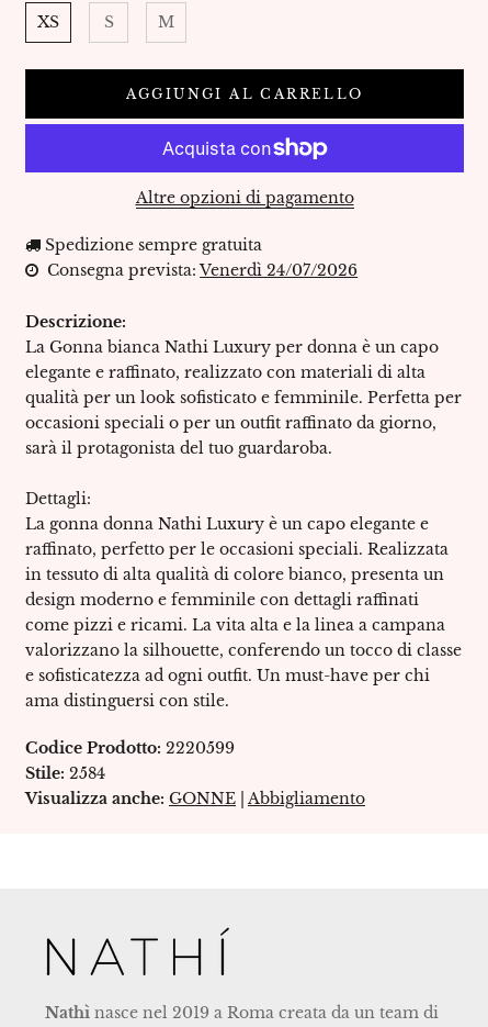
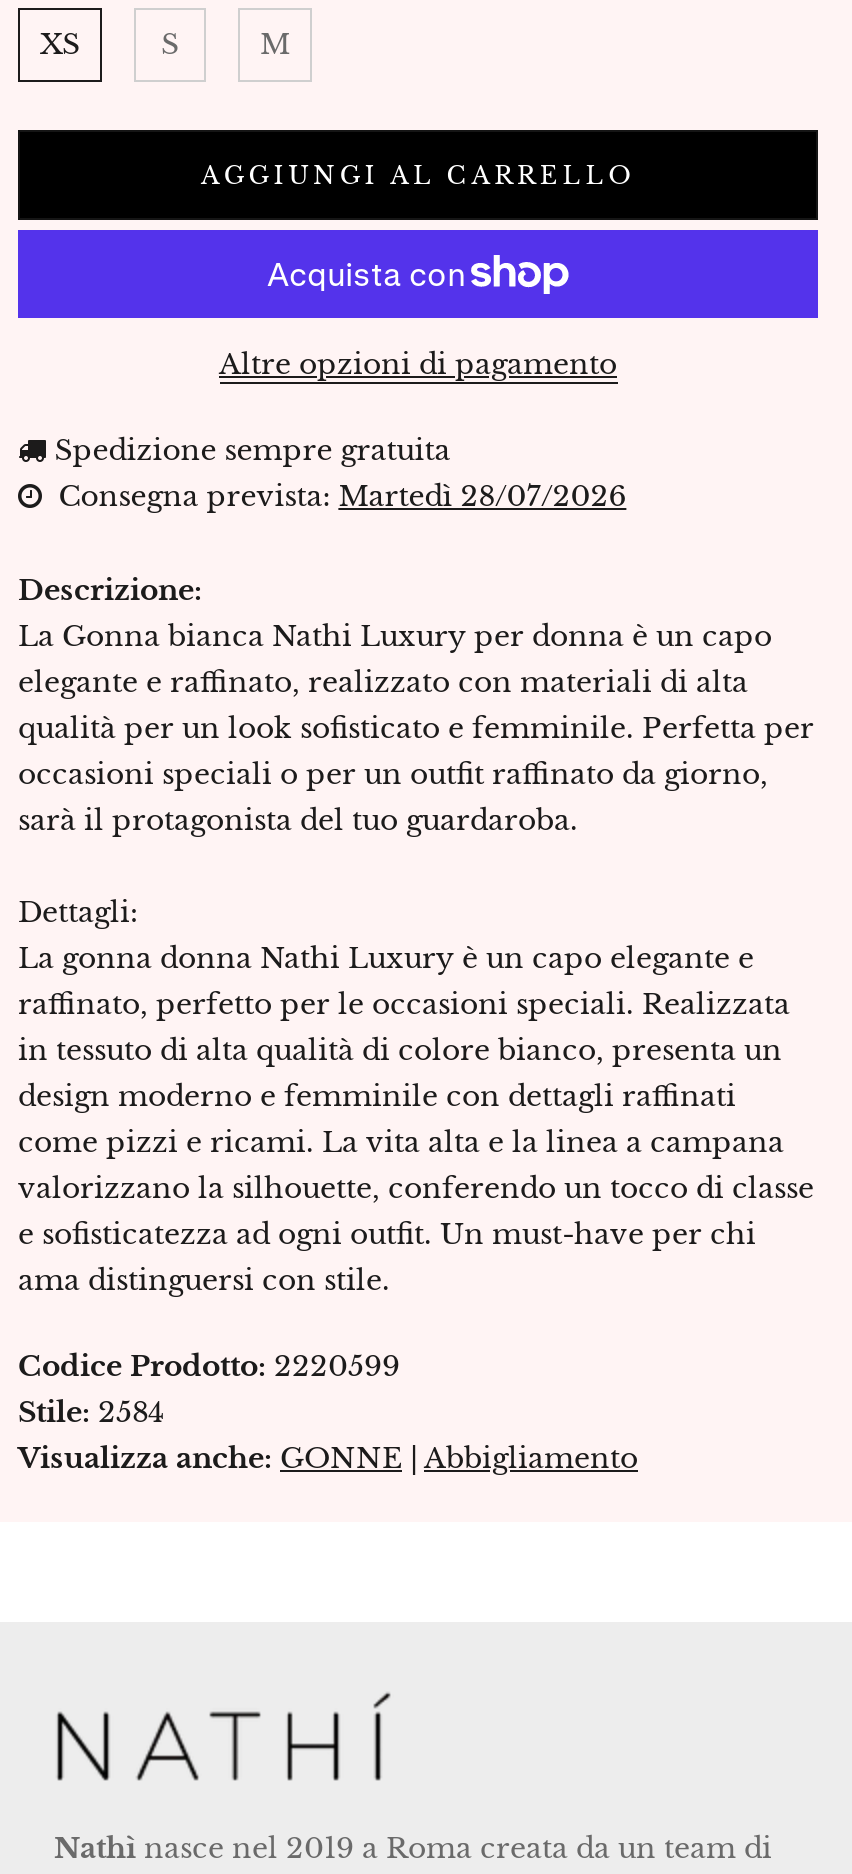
- Consegna prevista: Venerdì 24/07/2026
+ Consegna prevista: Martedì 28/07/2026
